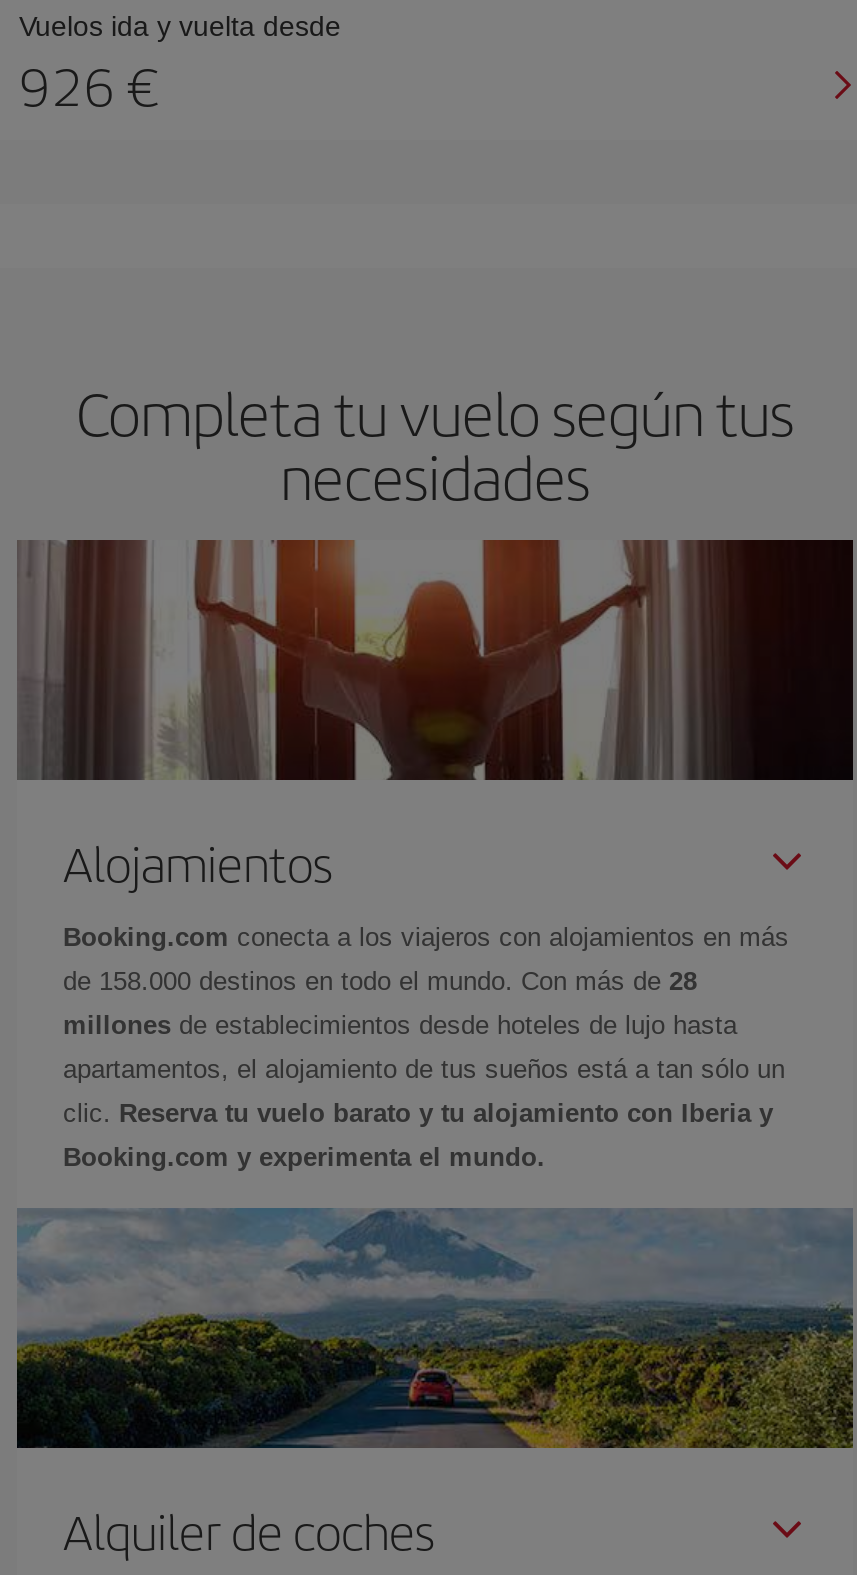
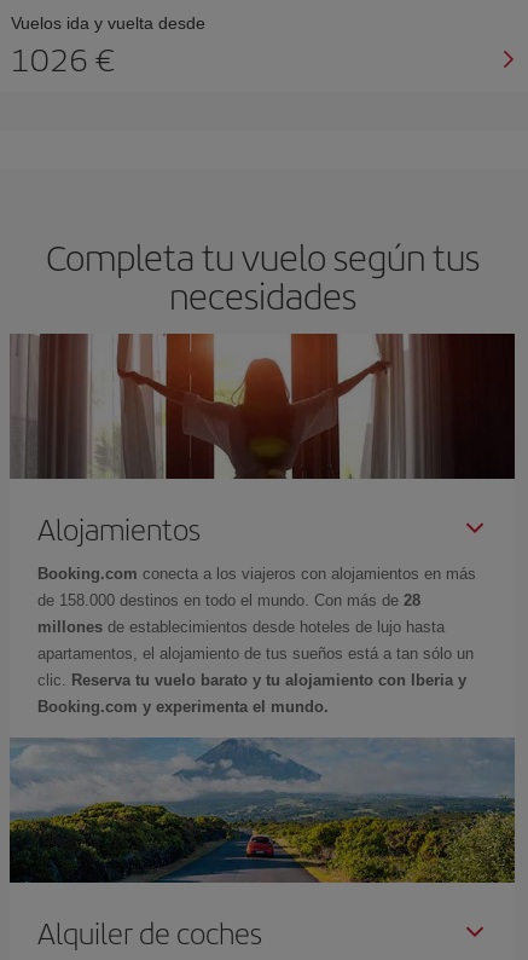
- 926 €
+ 1026 €
